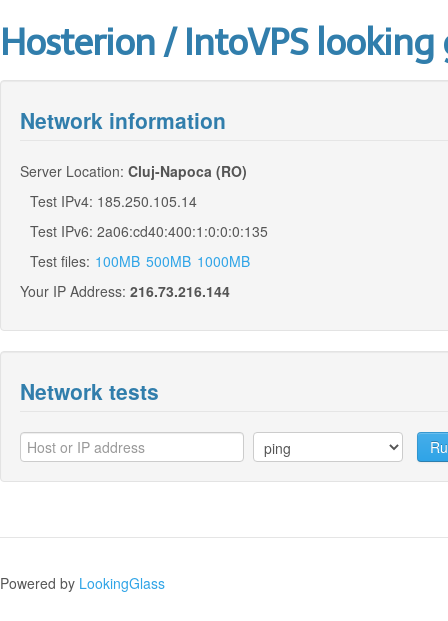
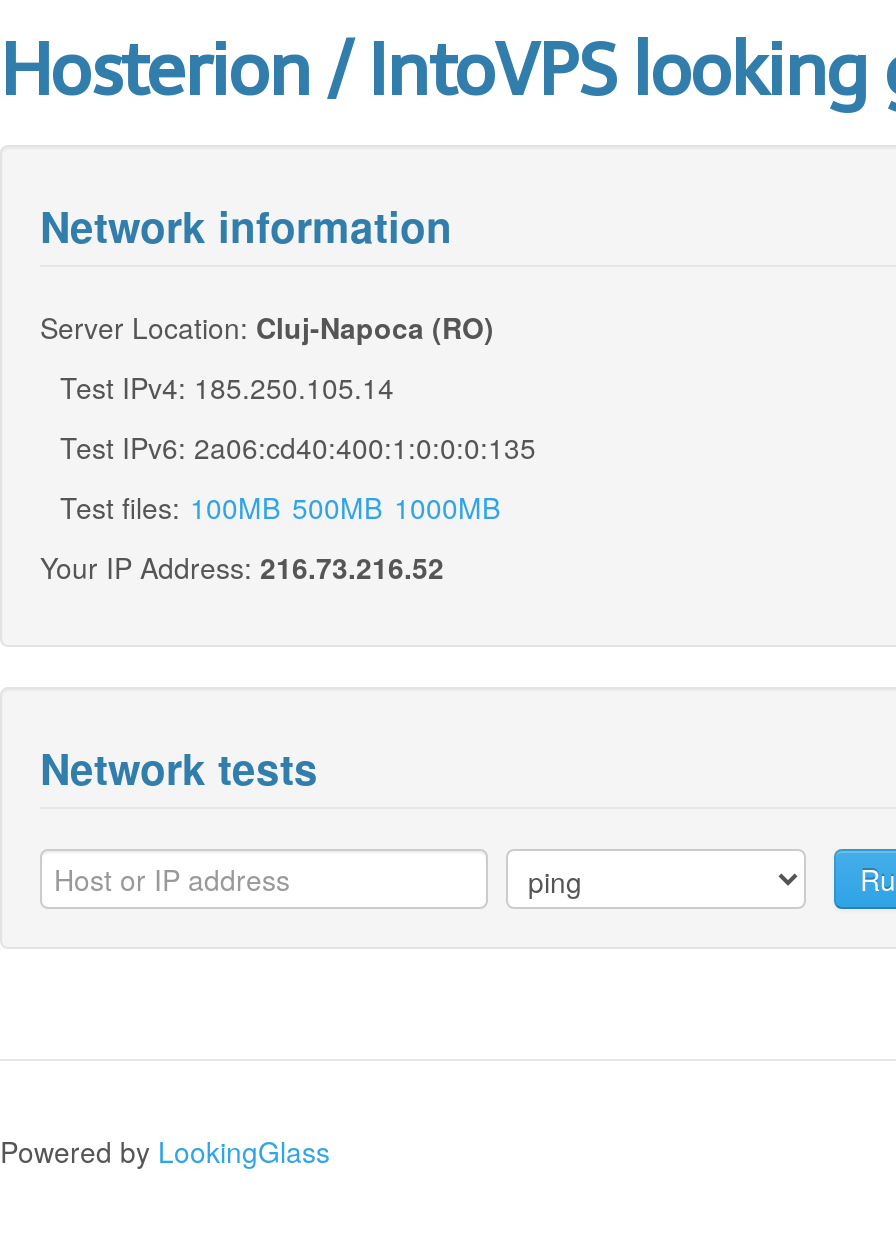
- Your IP Address: 216.73.216.144
+ Your IP Address: 216.73.216.52
